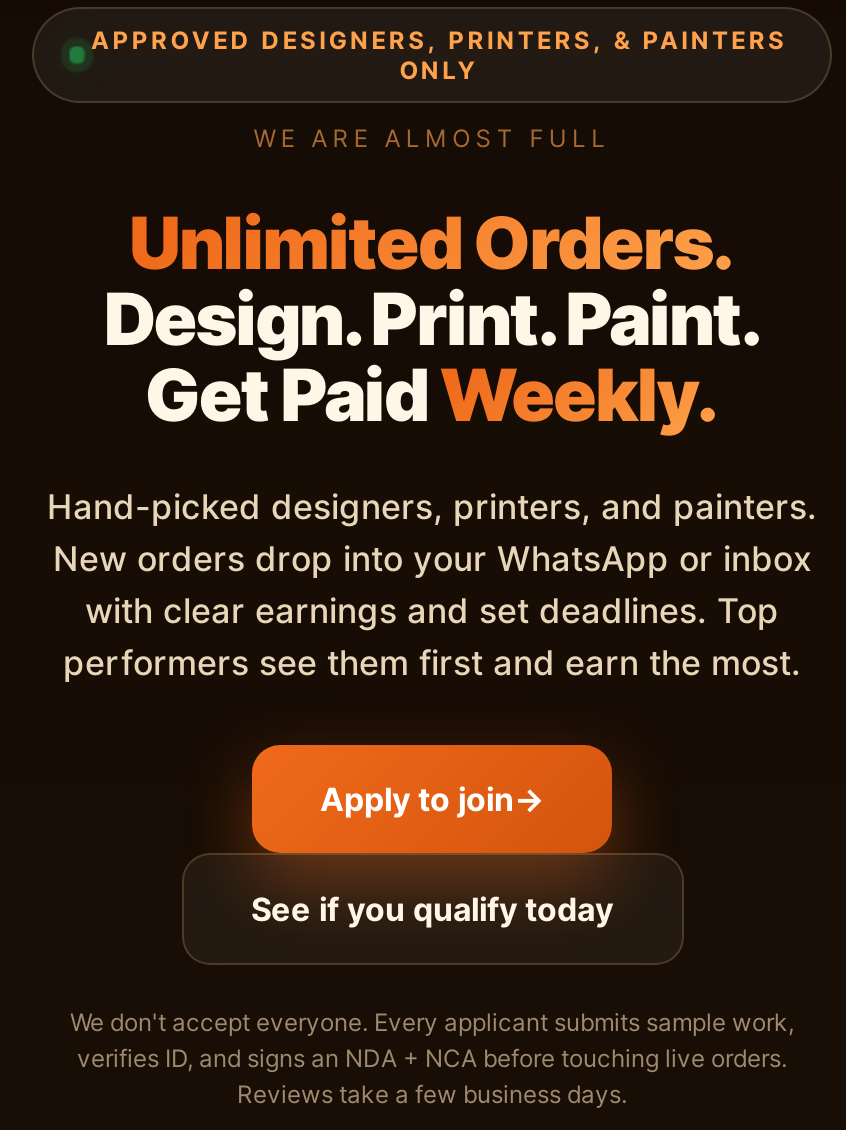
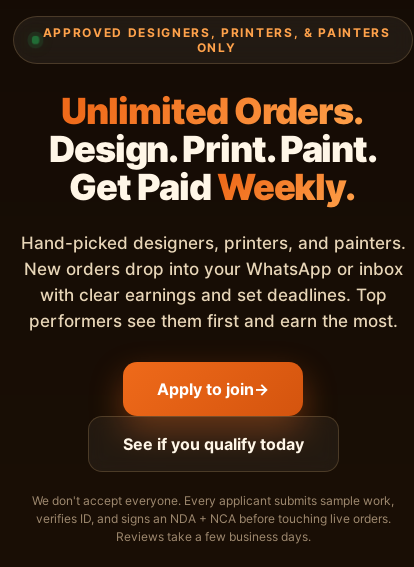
- WE ARE ALMOST FULL
